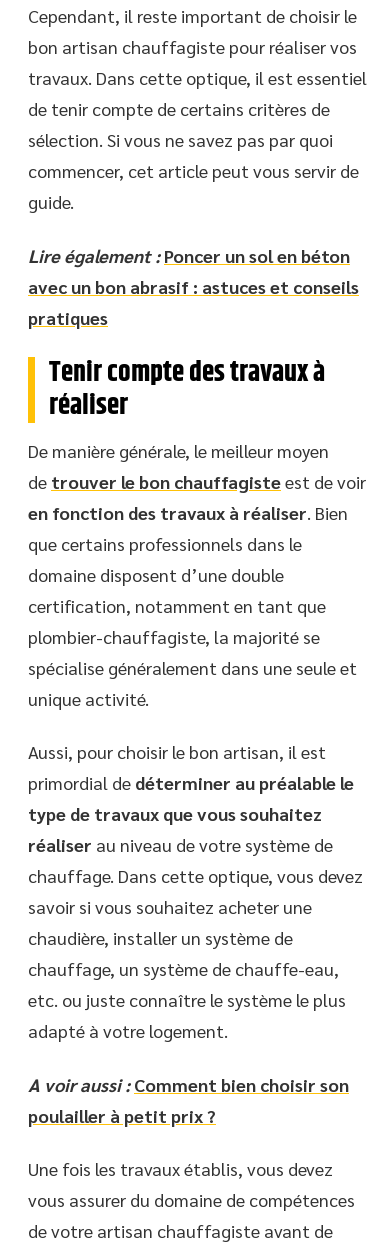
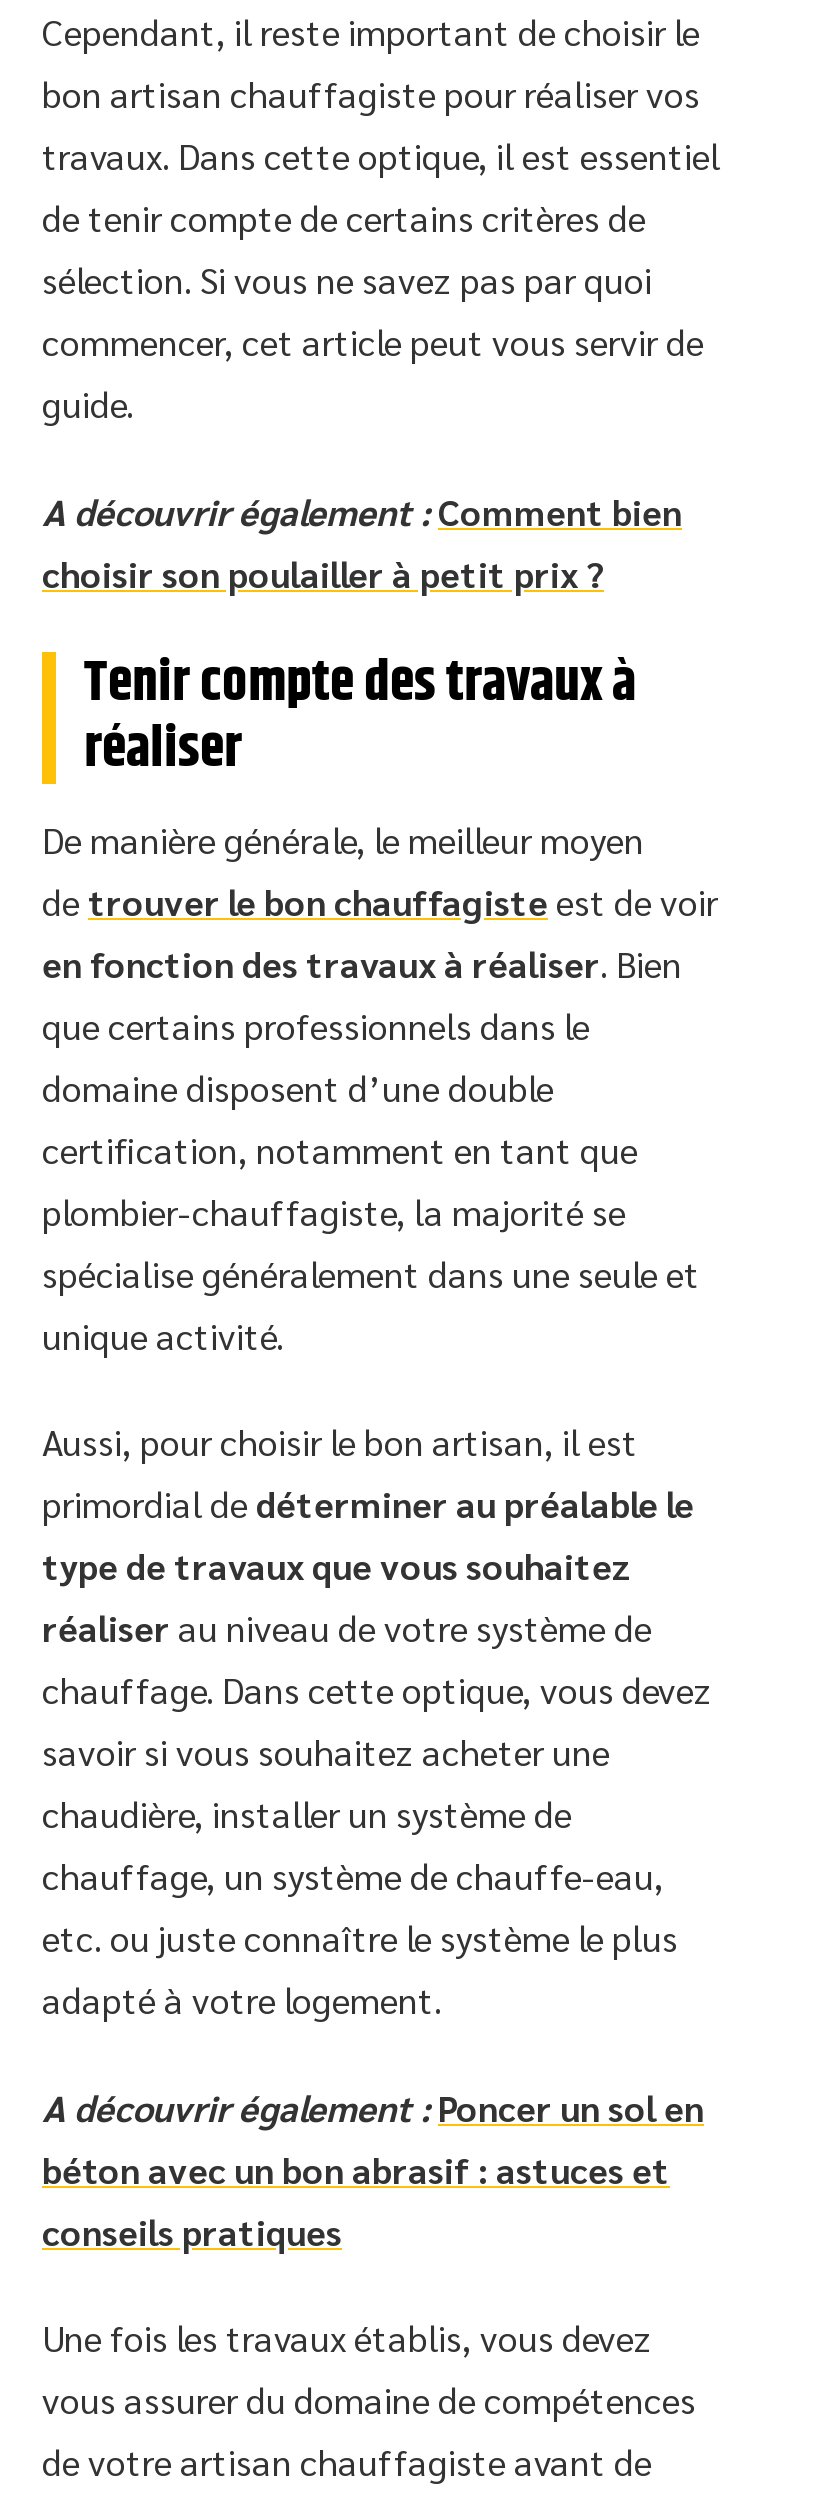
- Lire également : Poncer un sol en béton
- avec un bon abrasif : astuces et conseils
- pratiques
+ A découvrir également : Comment bien
+ choisir son poulailler à petit prix ?

moved up: Tenir compte des travaux à | réaliser | De manière générale, le meilleur moyen | ... | etc. ou juste connaître le système le plus | adapté à votre logement.

- A voir aussi : Comment bien choisir son
- poulailler à petit prix ?
+ A découvrir également : Poncer un sol en
+ béton avec un bon abrasif : astuces et
+ conseils pratiques
